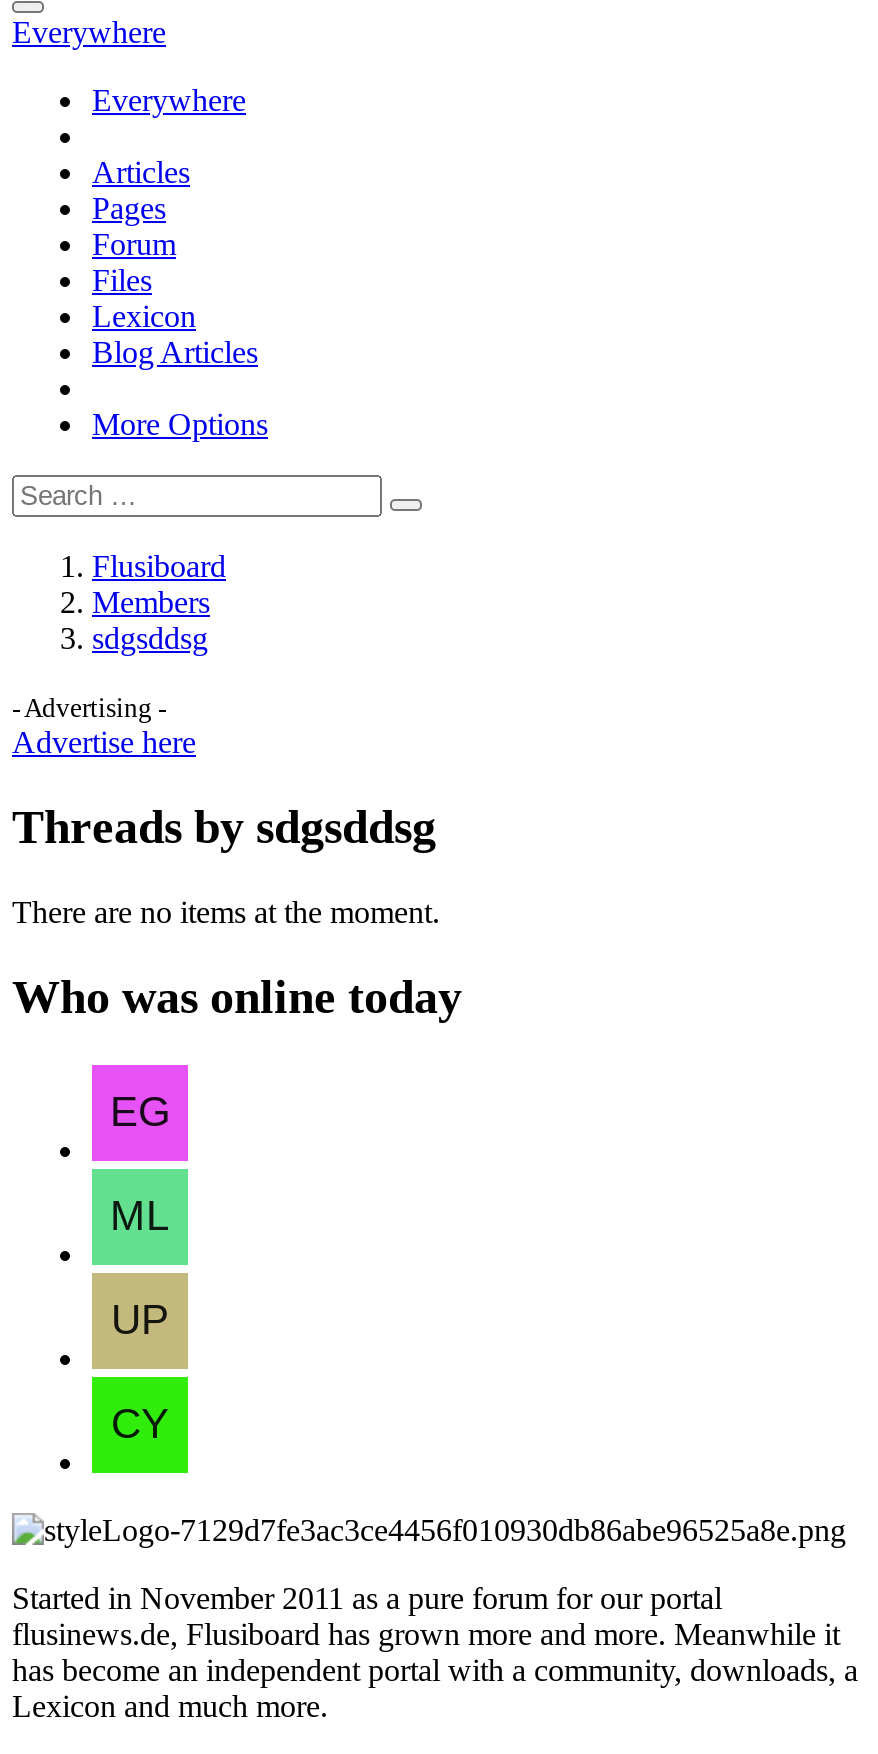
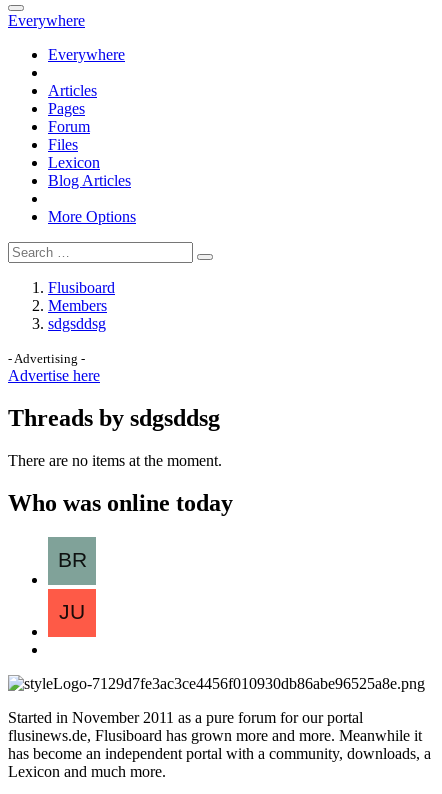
- [image]
+ [image]
